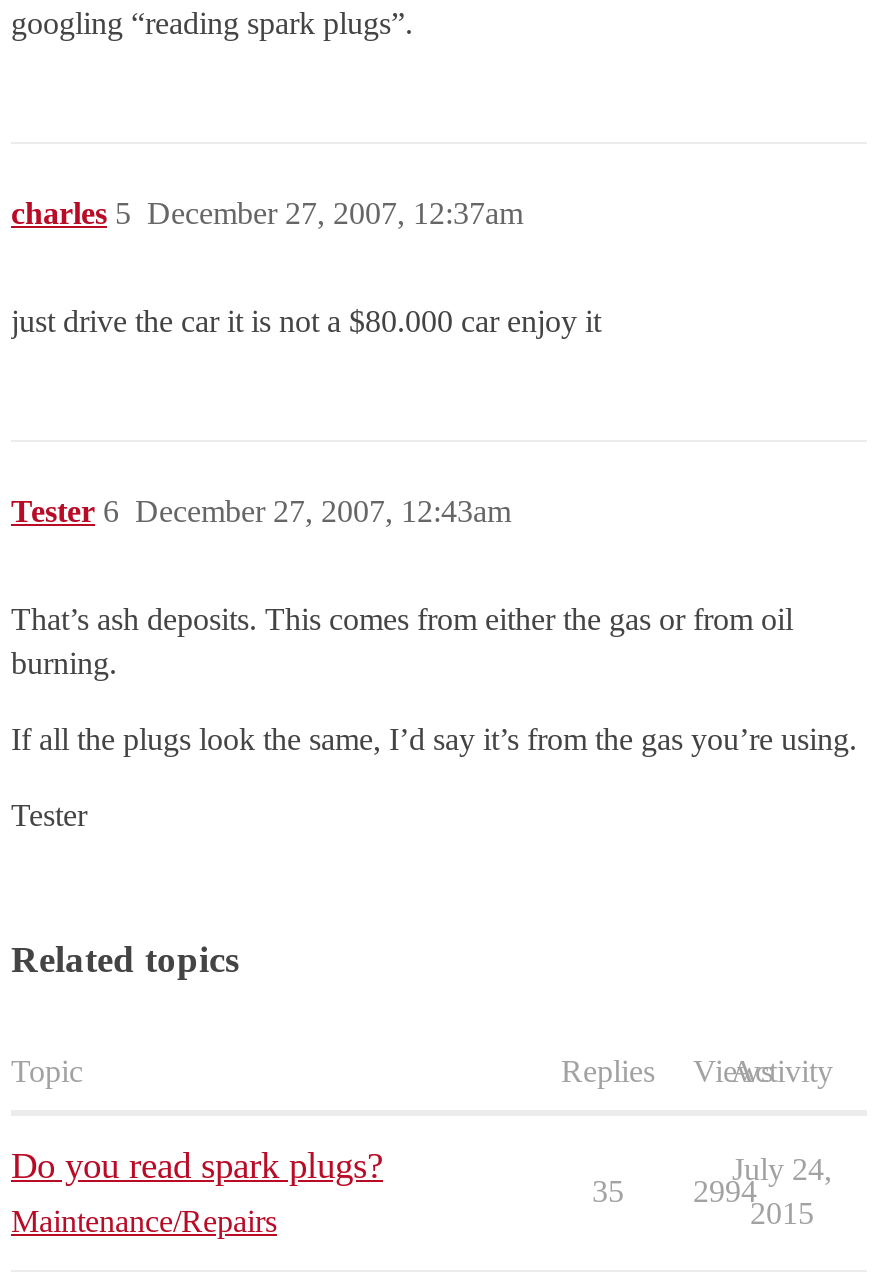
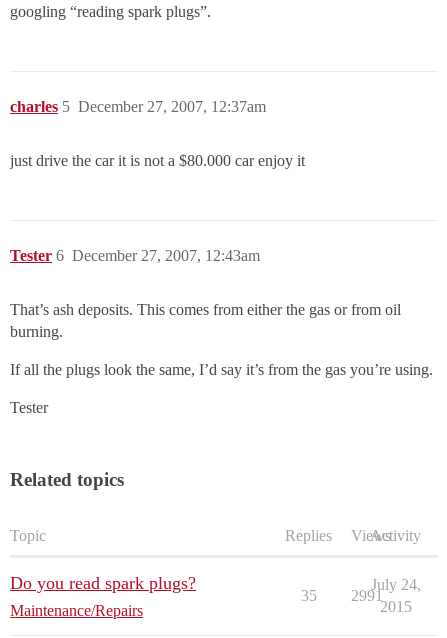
- 2994
+ 2991
